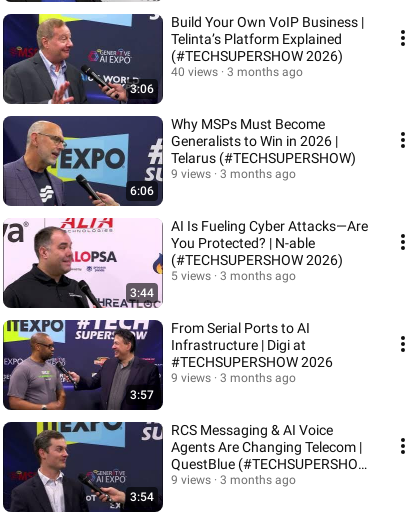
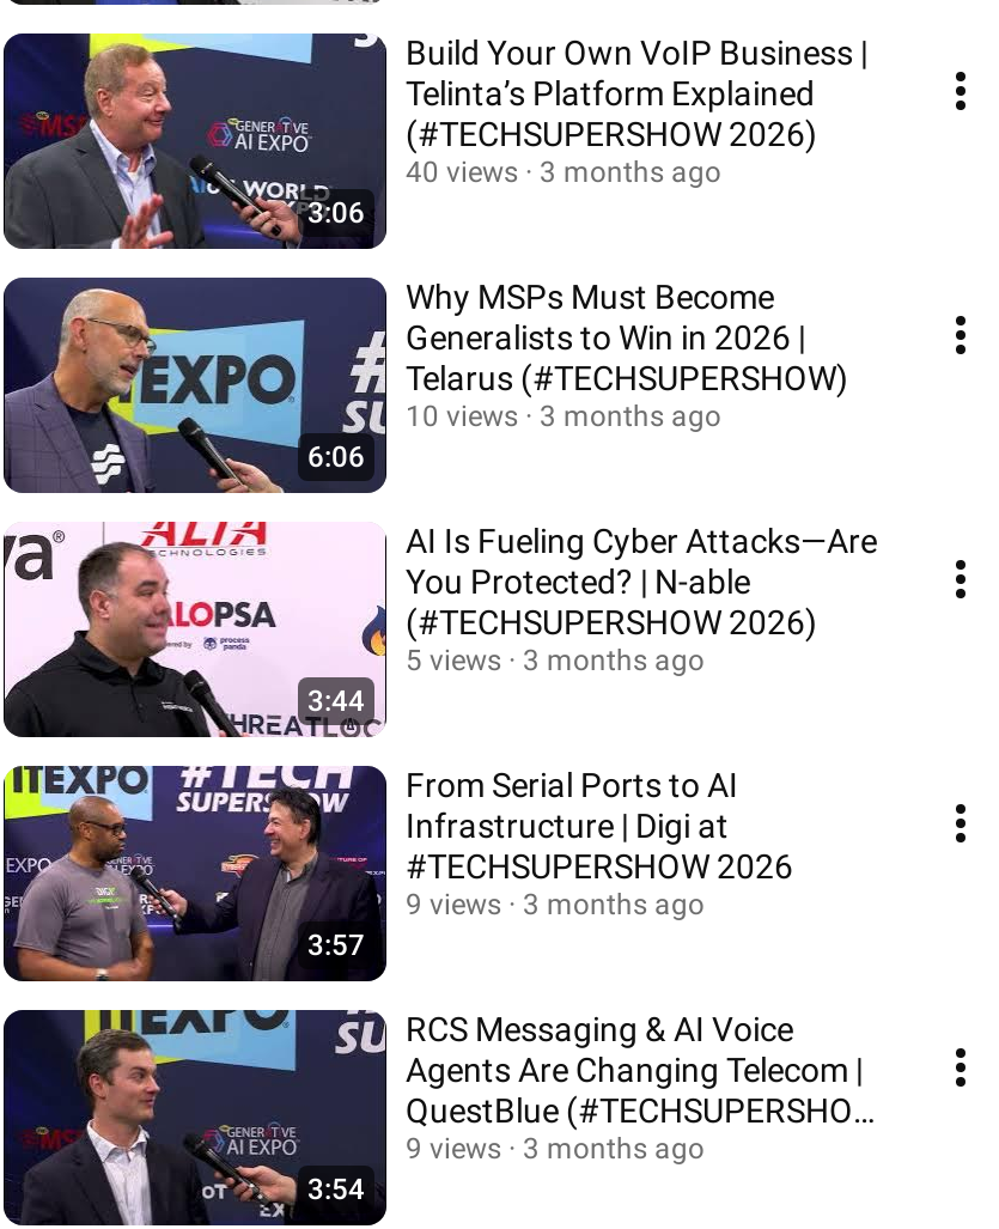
- 9 views 3 months ago
+ 10 views 3 months ago
